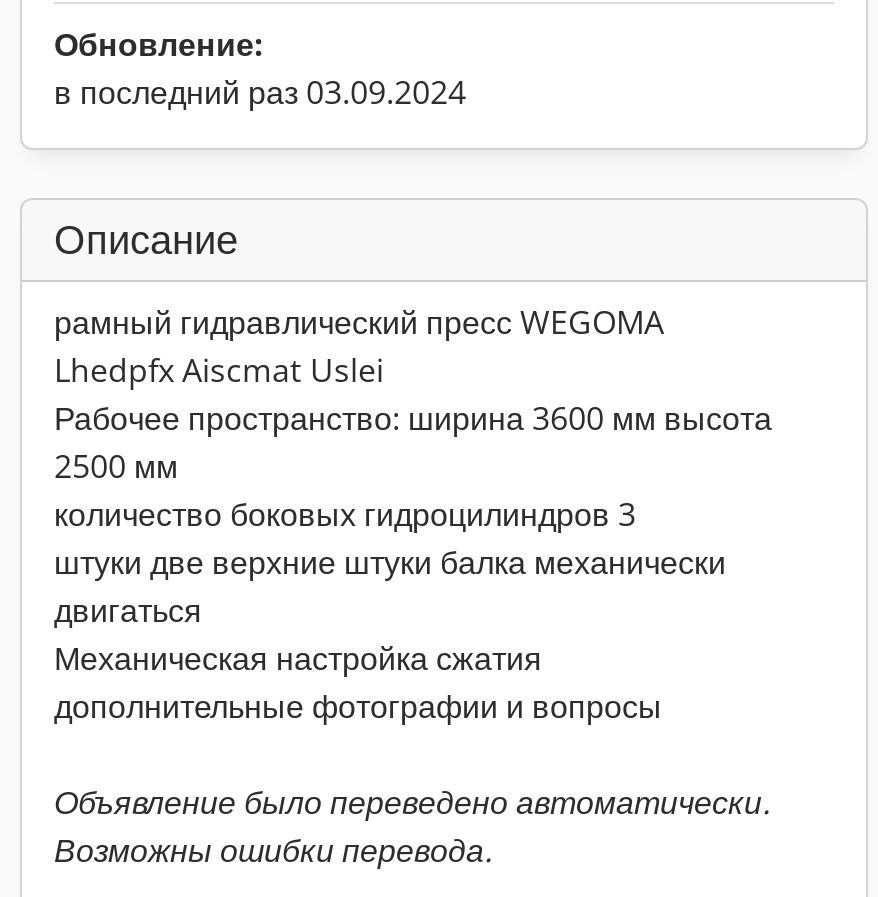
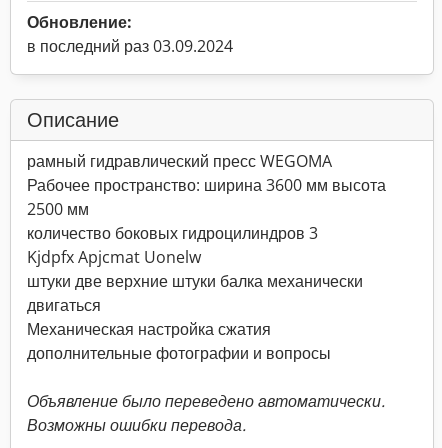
- Lhedpfx Aiscmat Uslei

moved up: Рабочее пространство: ширина 3600 мм высота | 2500 мм | количество боковых гидроцилиндров 3

+ Kjdpfx Apjcmat Uonelw
